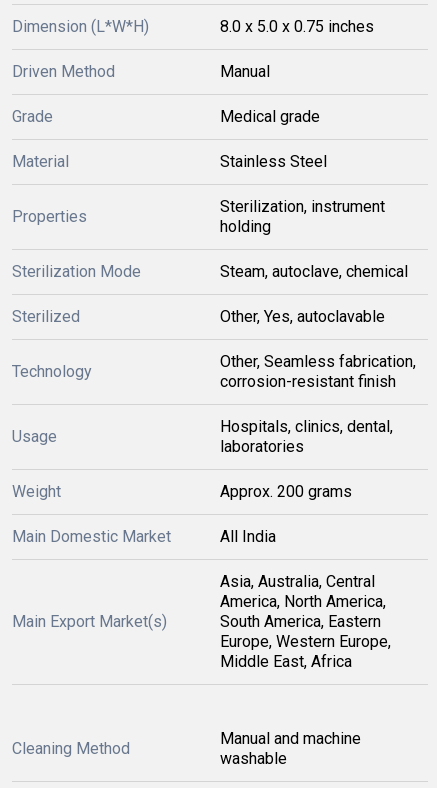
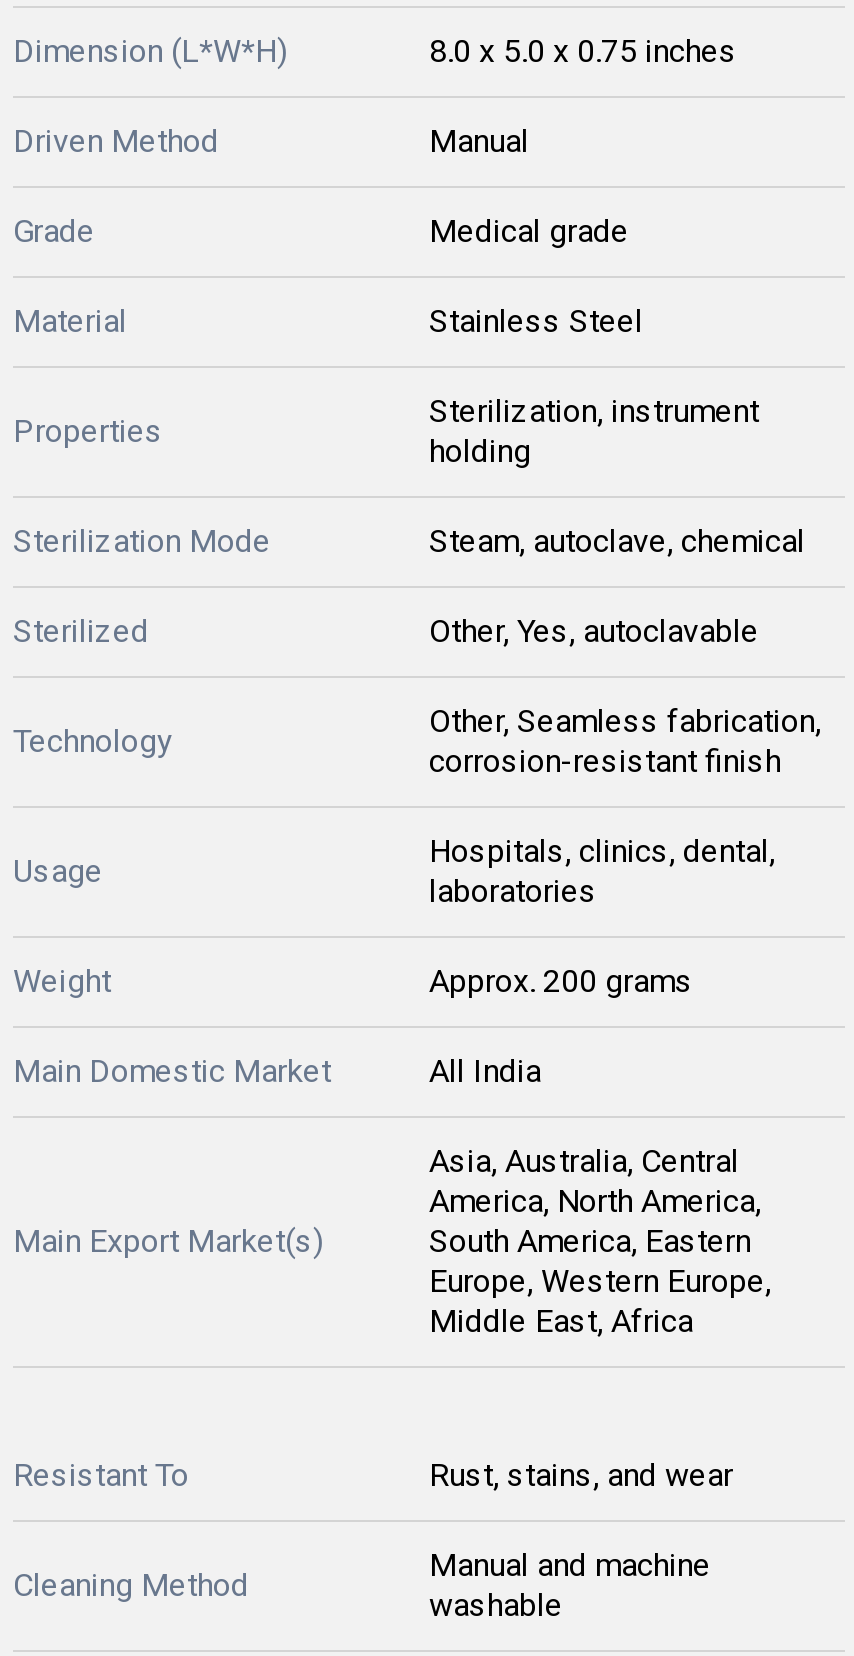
+ Resistant To
+ Rust, stains, and wear
